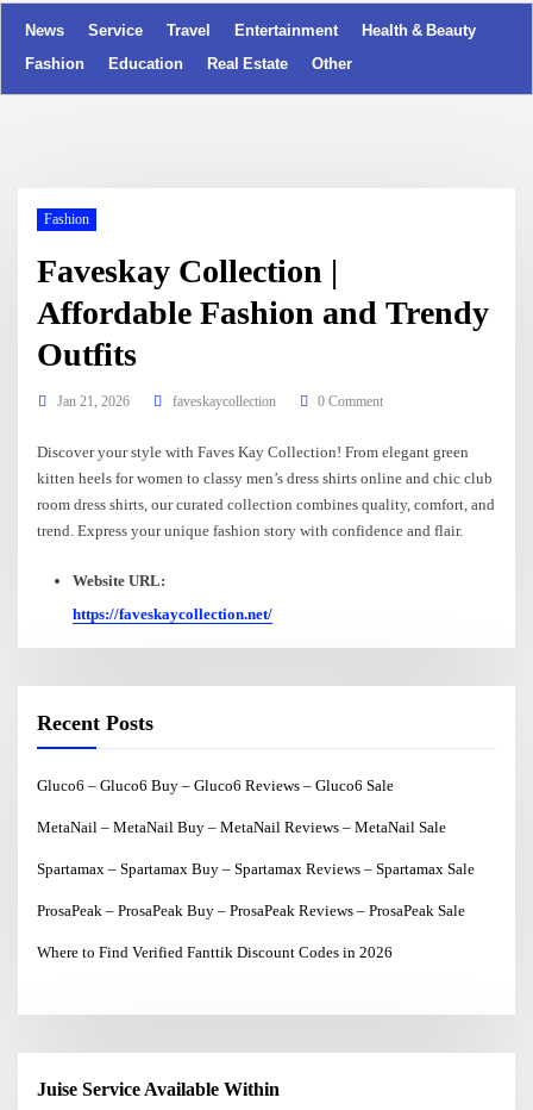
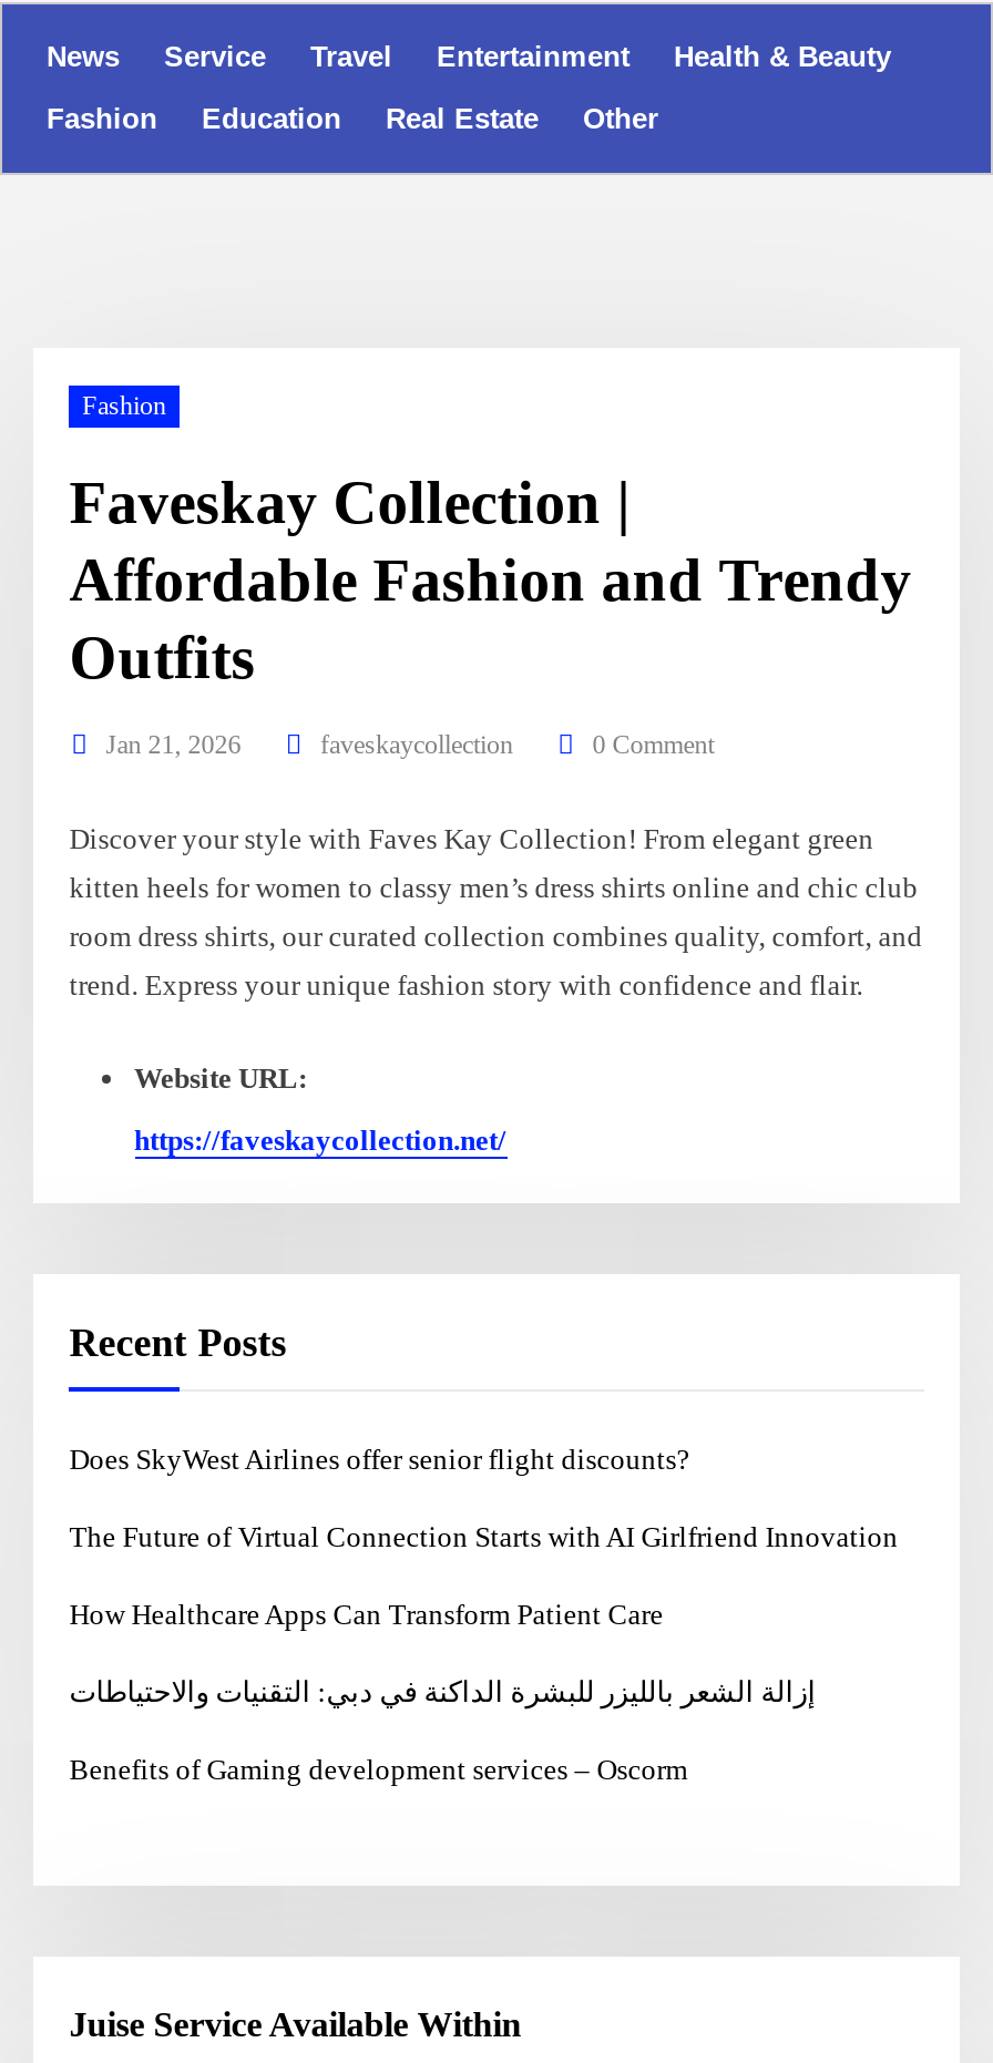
- Gluco6 – Gluco6 Buy – Gluco6 Reviews – Gluco6 Sale
+ Does SkyWest Airlines offer senior flight discounts?

- MetaNail – MetaNail Buy – MetaNail Reviews – MetaNail Sale
+ The Future of Virtual Connection Starts with AI Girlfriend Innovation

- Spartamax – Spartamax Buy – Spartamax Reviews – Spartamax Sale
+ How Healthcare Apps Can Transform Patient Care

- ProsaPeak – ProsaPeak Buy – ProsaPeak Reviews – ProsaPeak Sale
+ إزالة الشعر بالليزر للبشرة الداكنة في دبي: التقنيات والاحتياطات

- Where to Find Verified Fanttik Discount Codes in 2026
+ Benefits of Gaming development services – Oscorm
